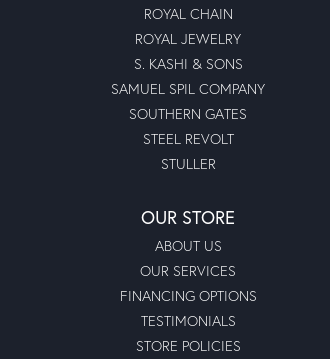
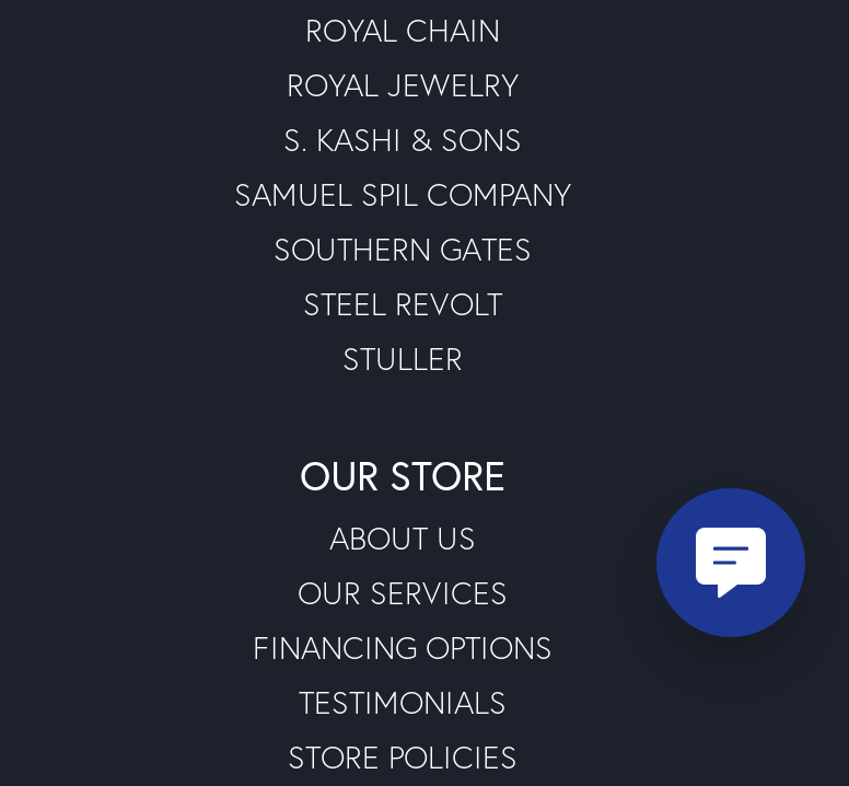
+ [image]
